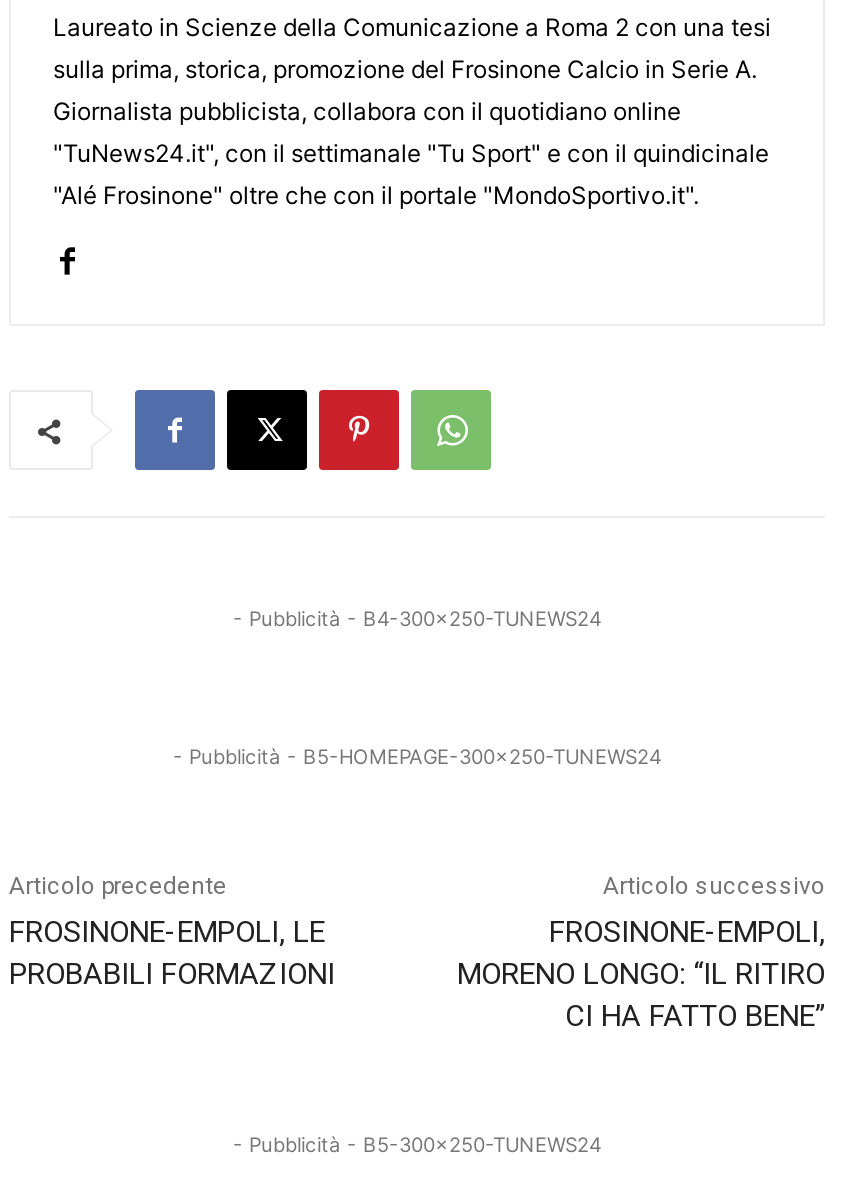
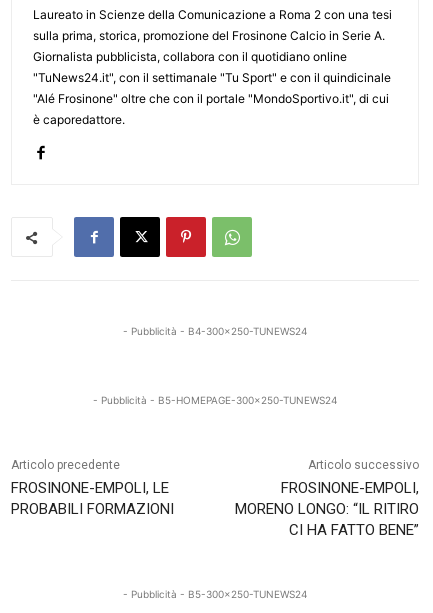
- "Alé Frosinone" oltre che con il portale "MondoSportivo.it".
+ "Alé Frosinone" oltre che con il portale "MondoSportivo.it", di cui
+ è caporedattore.
